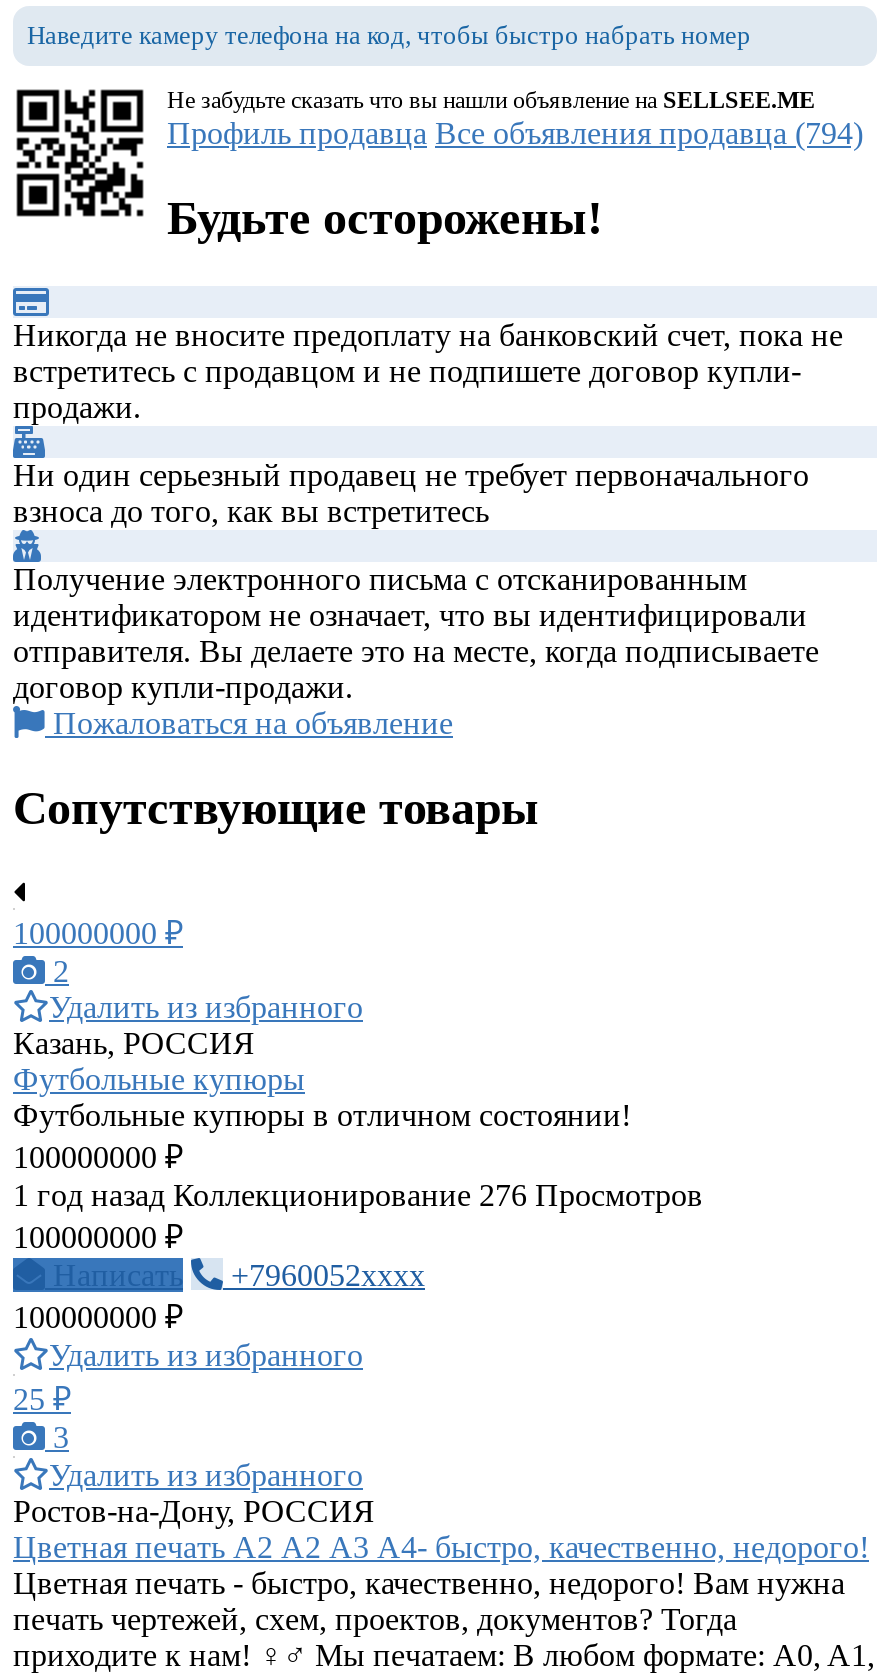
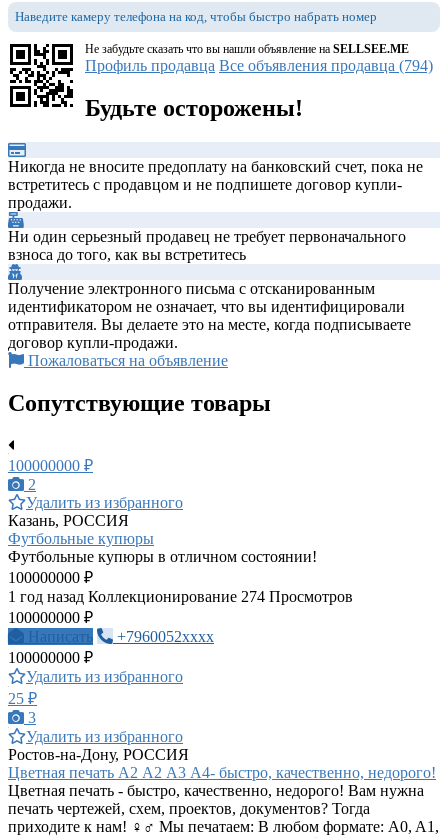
- 1 год назад Коллекционирование 276 Просмотров
+ 1 год назад Коллекционирование 274 Просмотров
